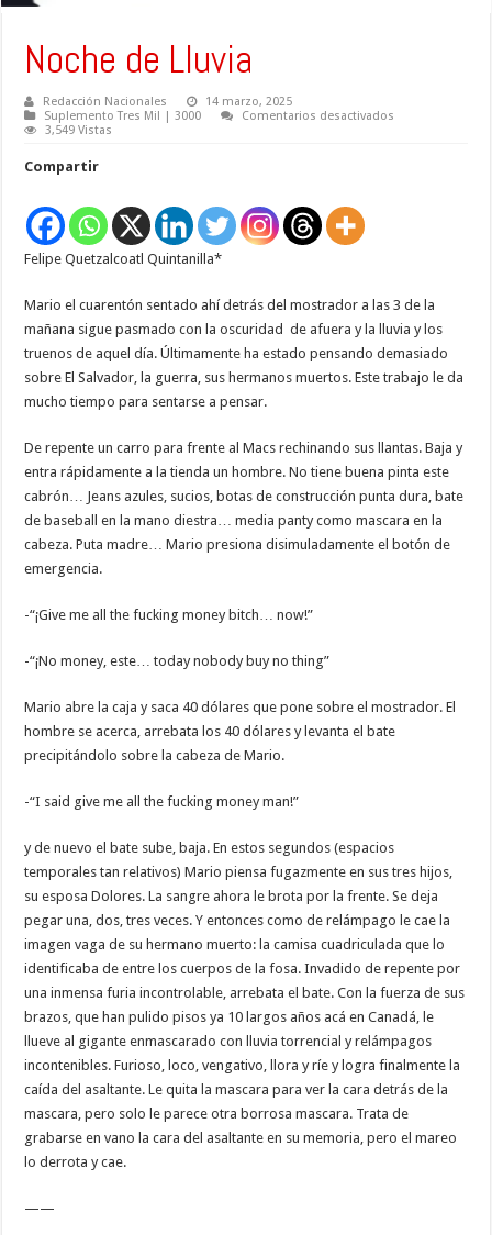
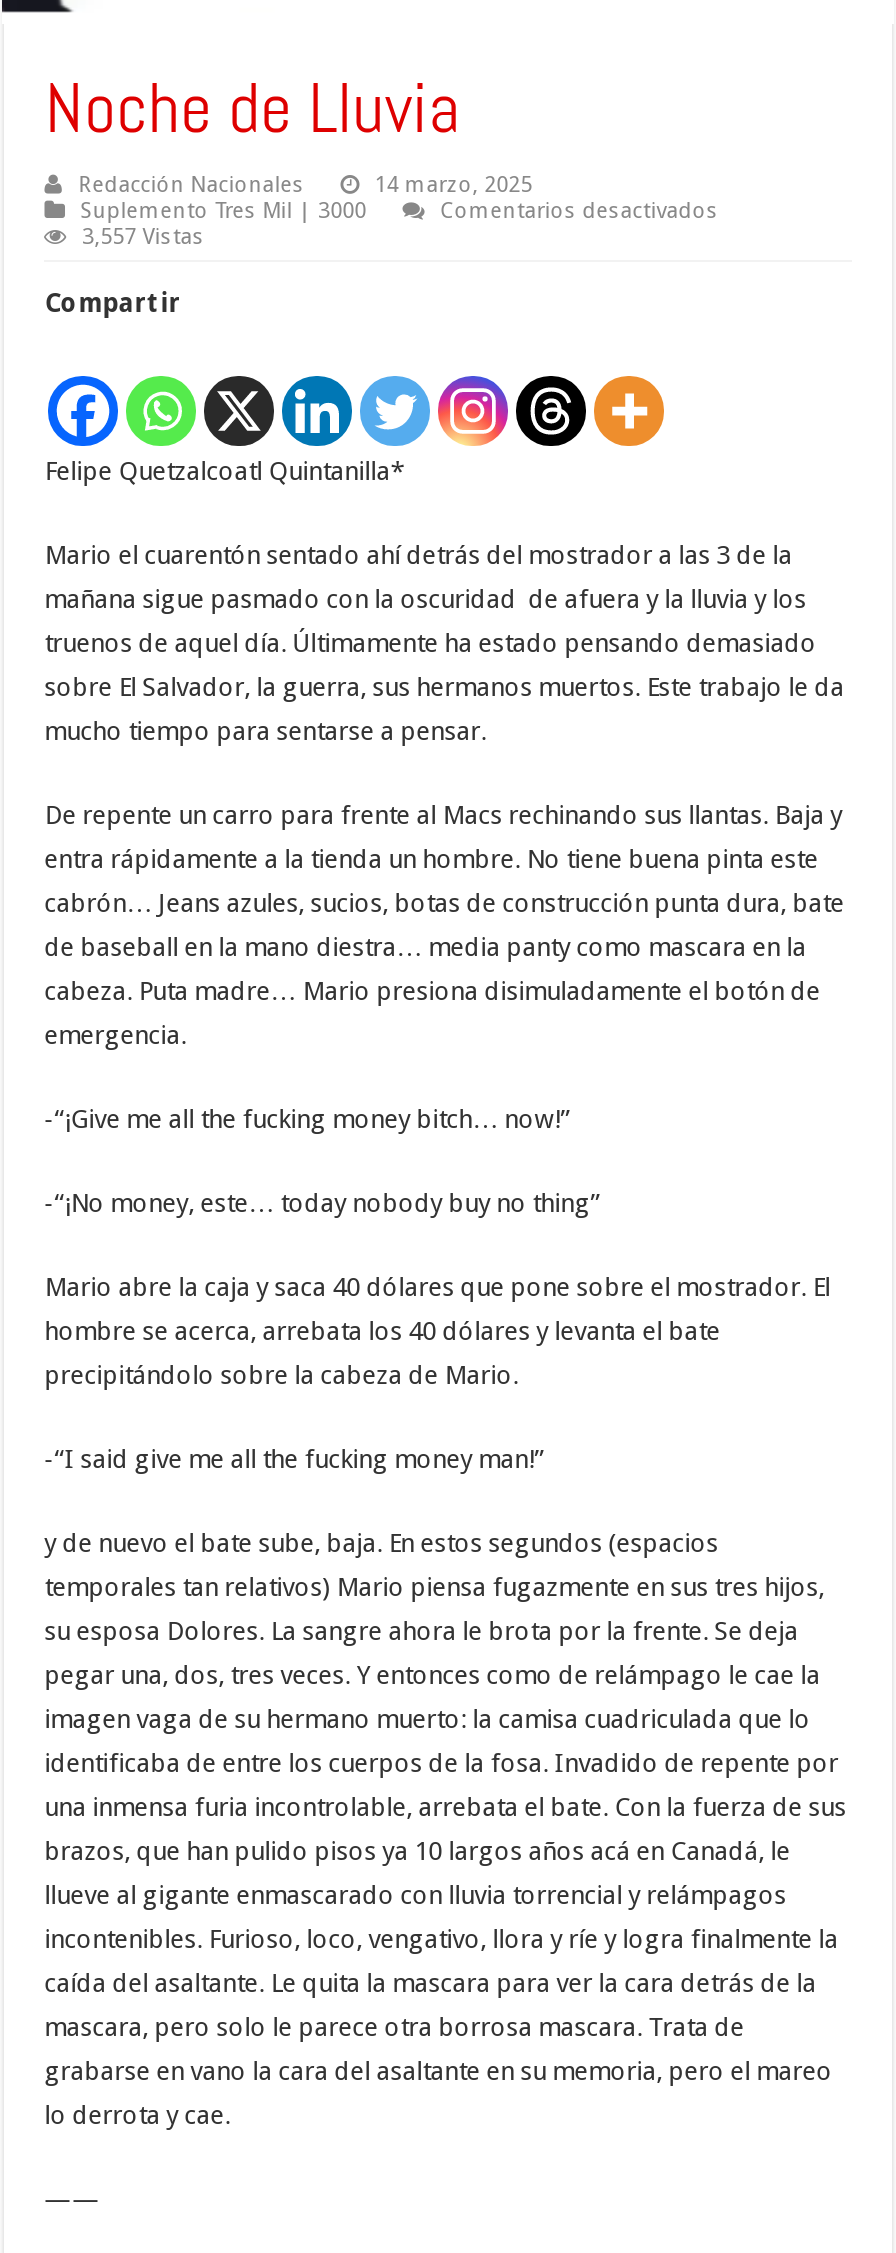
- 3,549 Vistas
+ 3,557 Vistas
